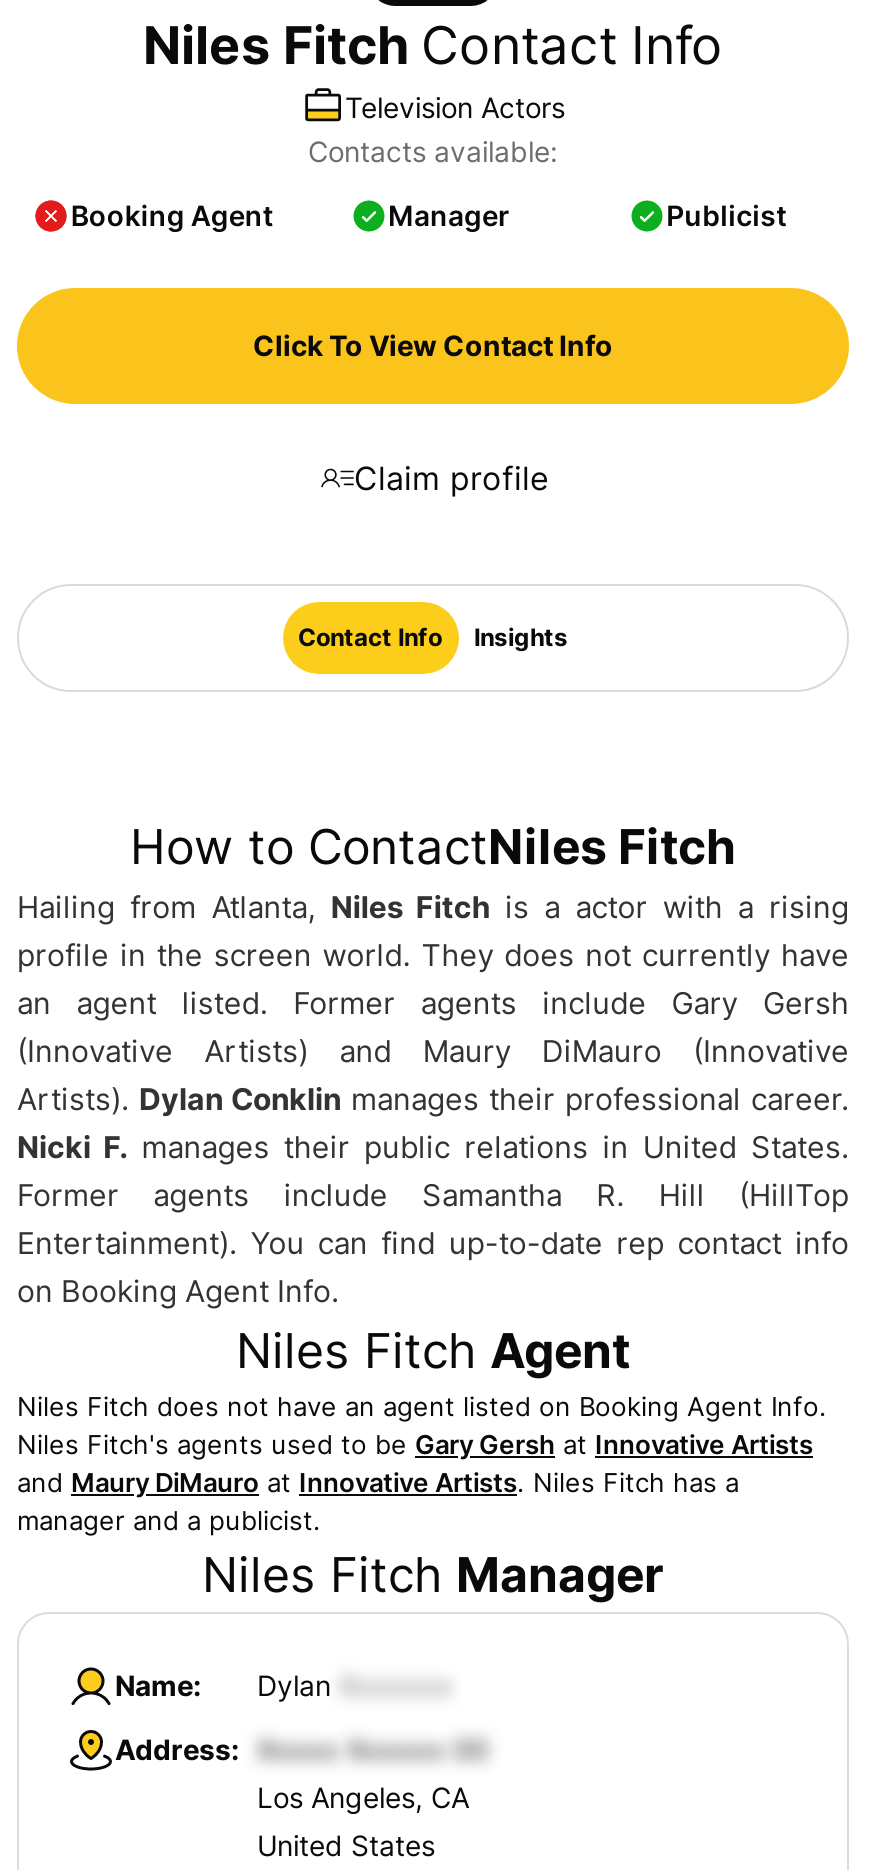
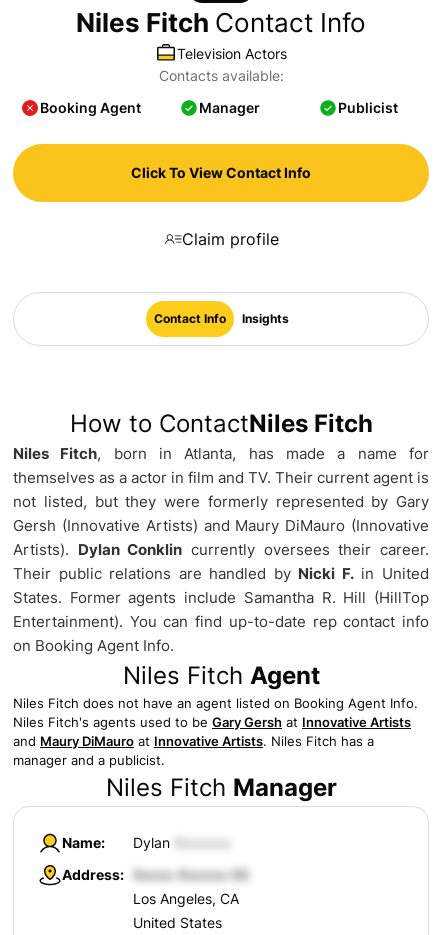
- Hailing from Atlanta, Niles Fitch is a actor with a rising
- profile in the screen world. They does not currently have
- an agent listed. Former agents include Gary Gersh
- (Innovative Artists) and Maury DiMauro (Innovative
- Artists). Dylan Conklin manages their professional career.
- Nicki F. manages their public relations in United States.
- Former agents include Samantha R. Hill (HillTop
+ Niles Fitch, born in Atlanta, has made a name for
+ themselves as a actor in film and TV. Their current agent is
+ not listed, but they were formerly represented by Gary
+ Gersh (Innovative Artists) and Maury DiMauro (Innovative
+ Artists). Dylan Conklin currently oversees their career.
+ Their public relations are handled by Nicki F. in United
+ States. Former agents include Samantha R. Hill (HillTop
